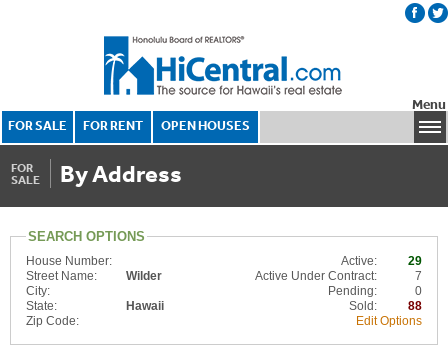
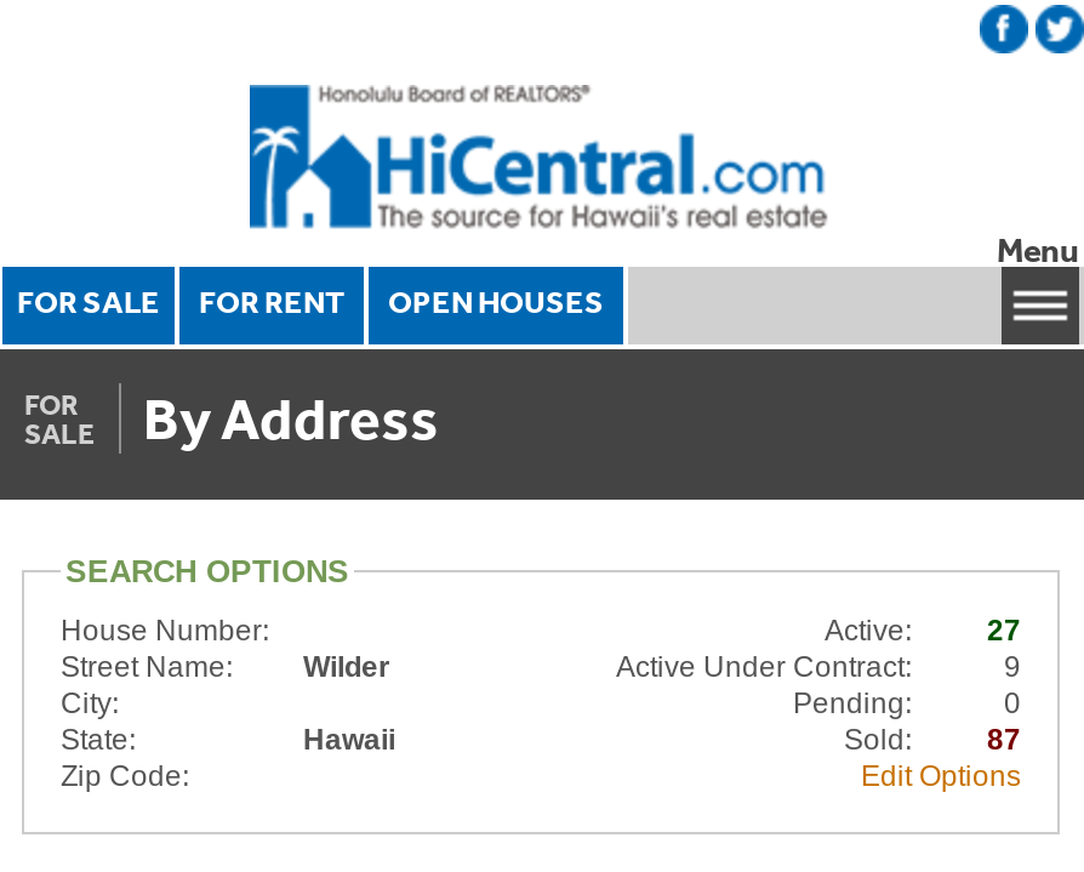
- 29
+ 27

- 7
+ 9

- 88
+ 87
